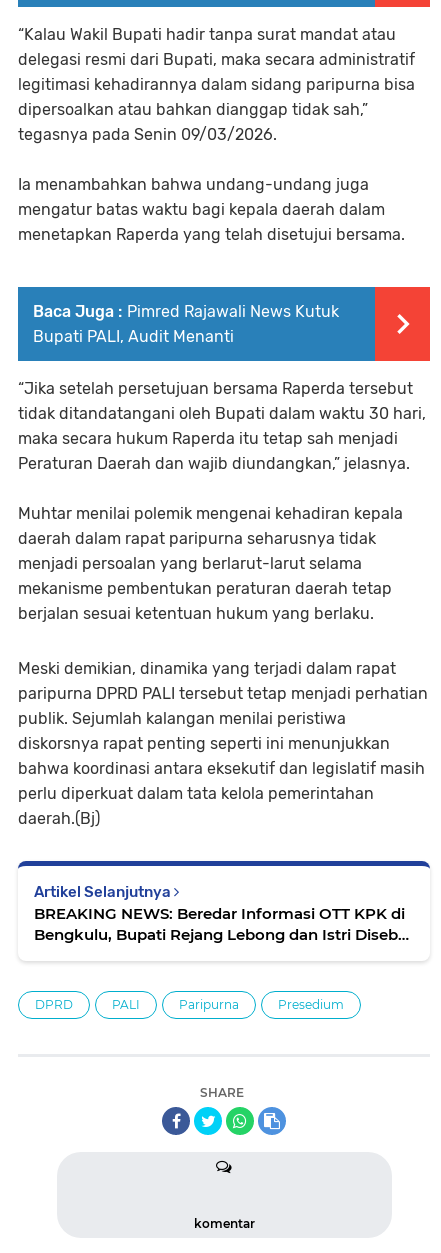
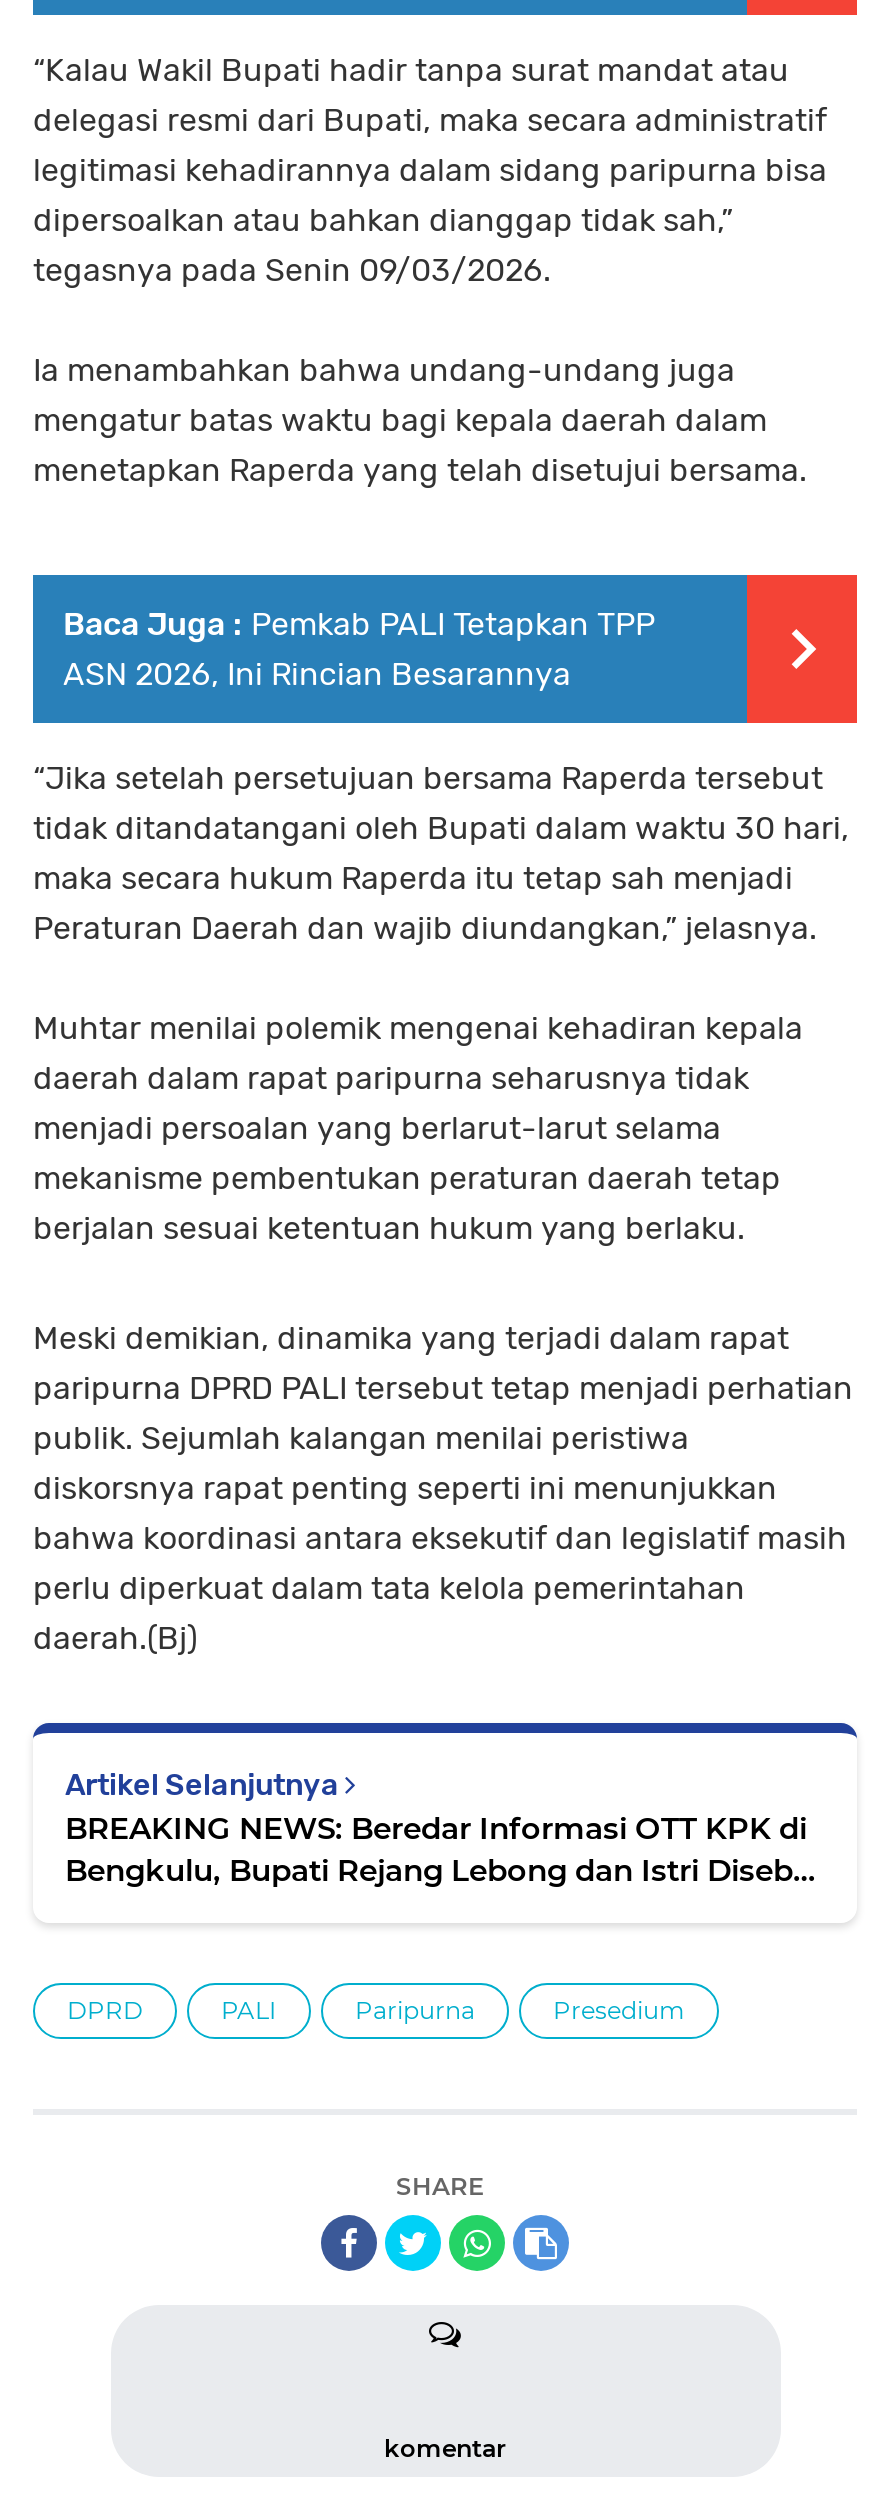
- Baca Juga : Pimred Rajawali News Kutuk
- Bupati PALI, Audit Menanti
+ Baca Juga : Pemkab PALI Tetapkan TPP
+ ASN 2026, Ini Rincian Besarannya
